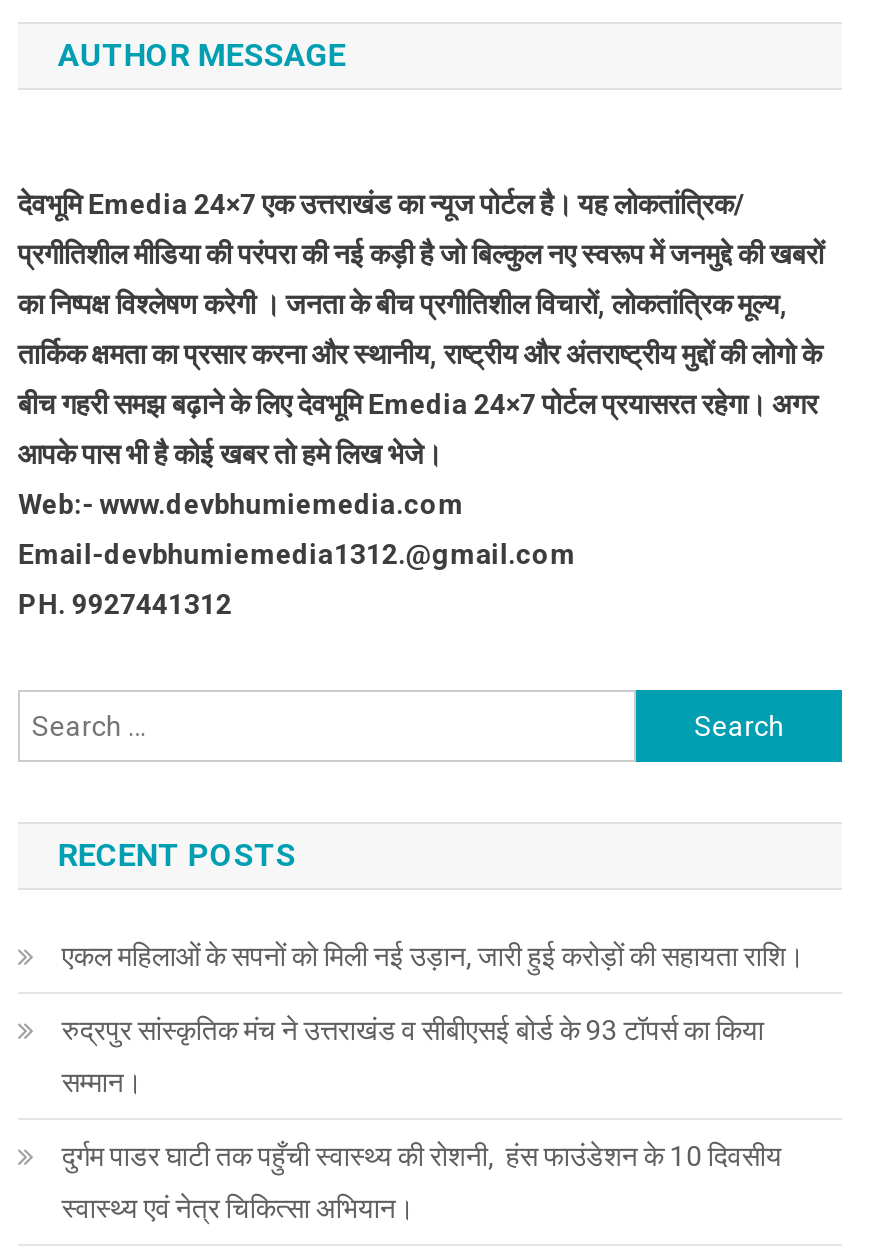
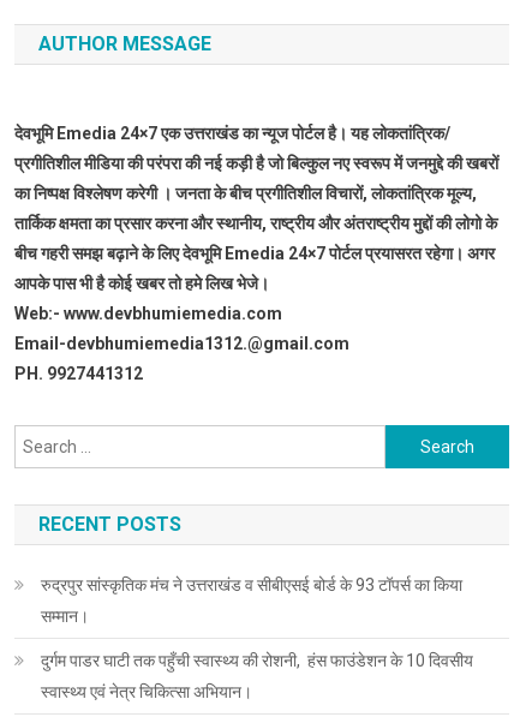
- एकल महिलाओं के सपनों को मिली नई उड़ान, जारी हुई करोड़ों की सहायता राशि।
